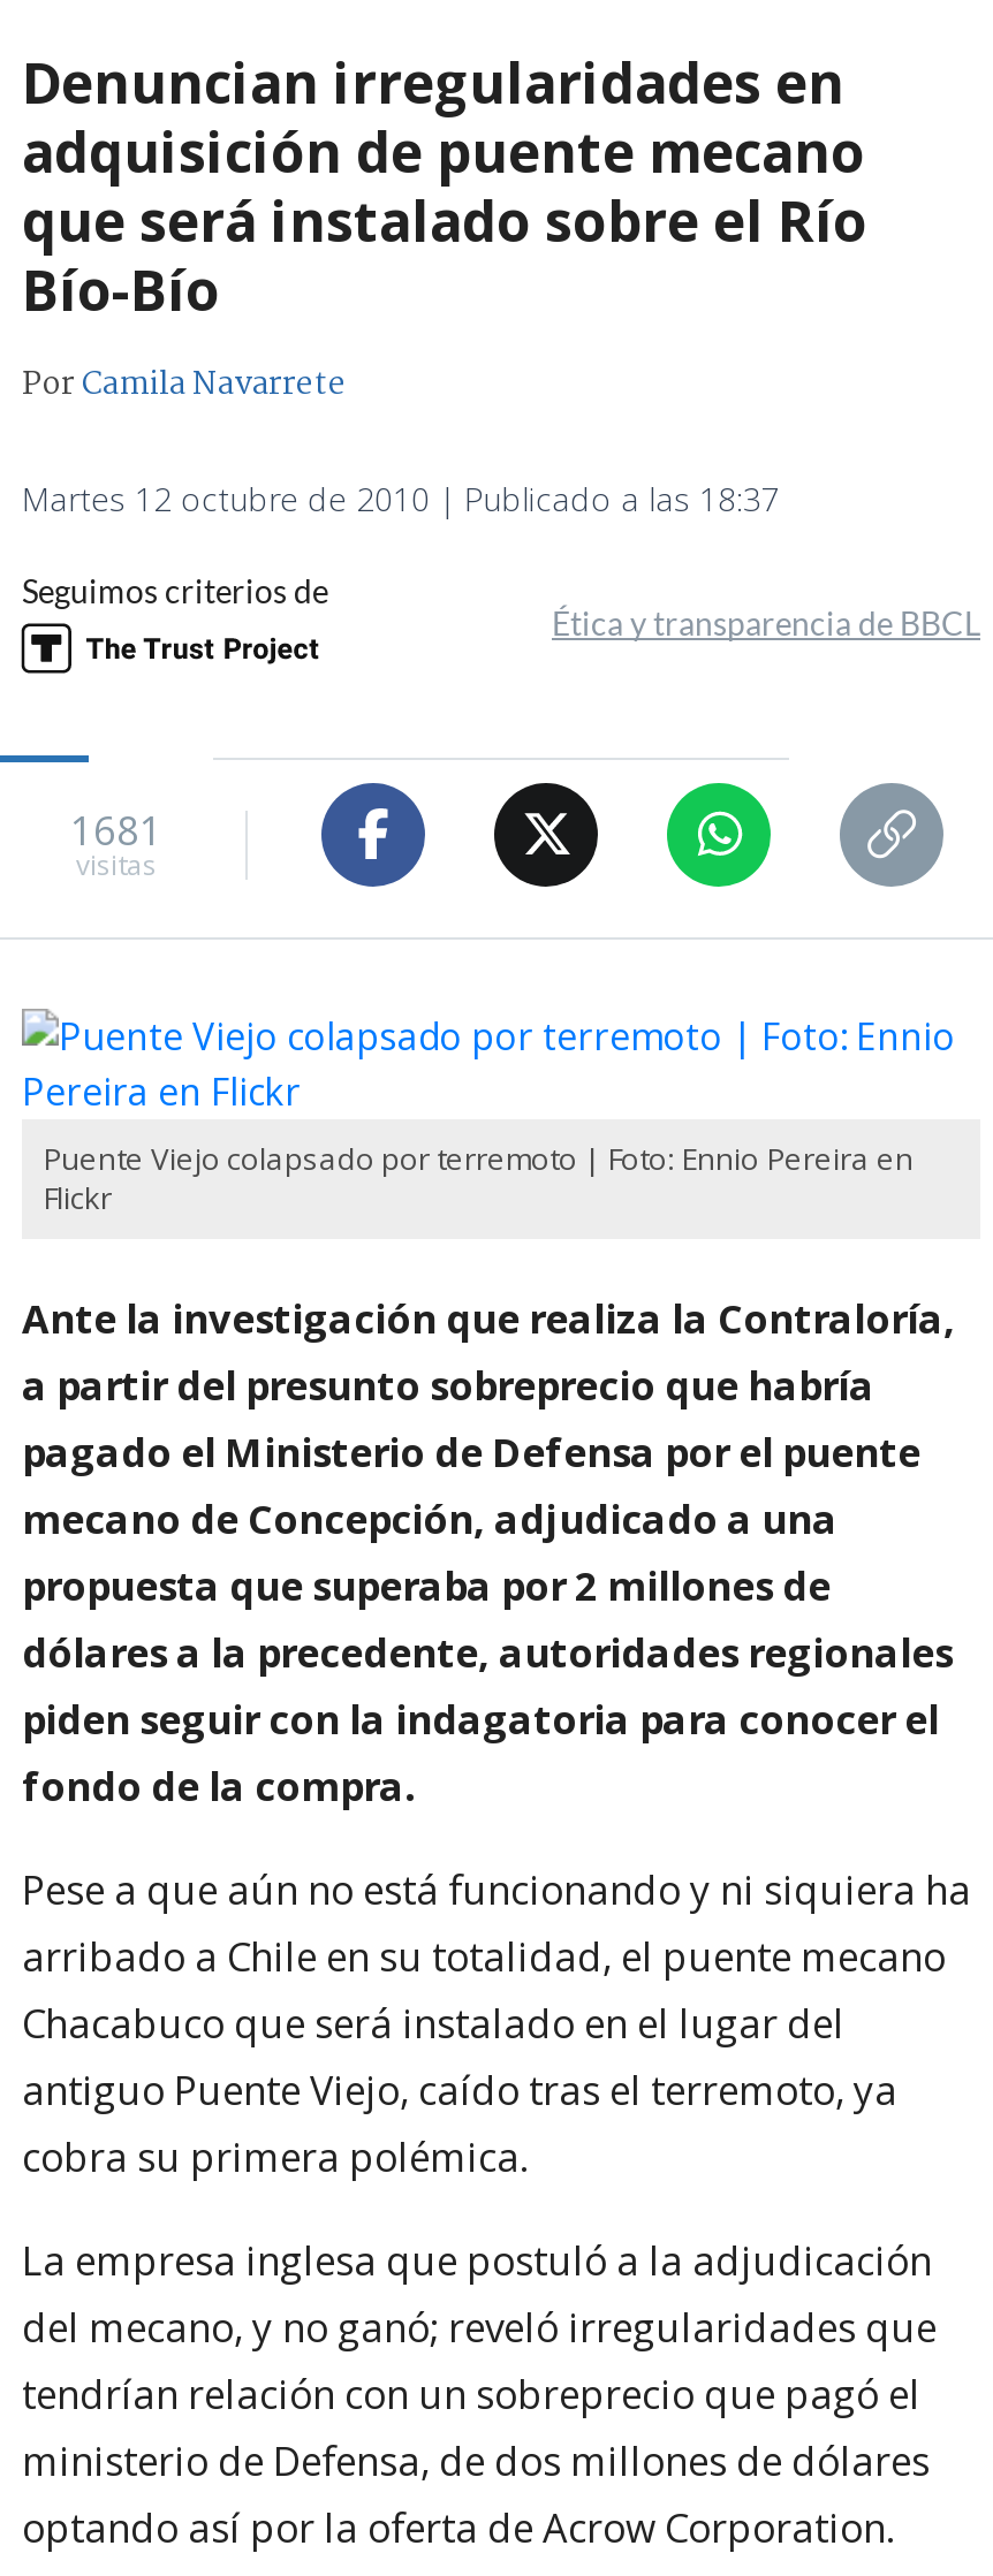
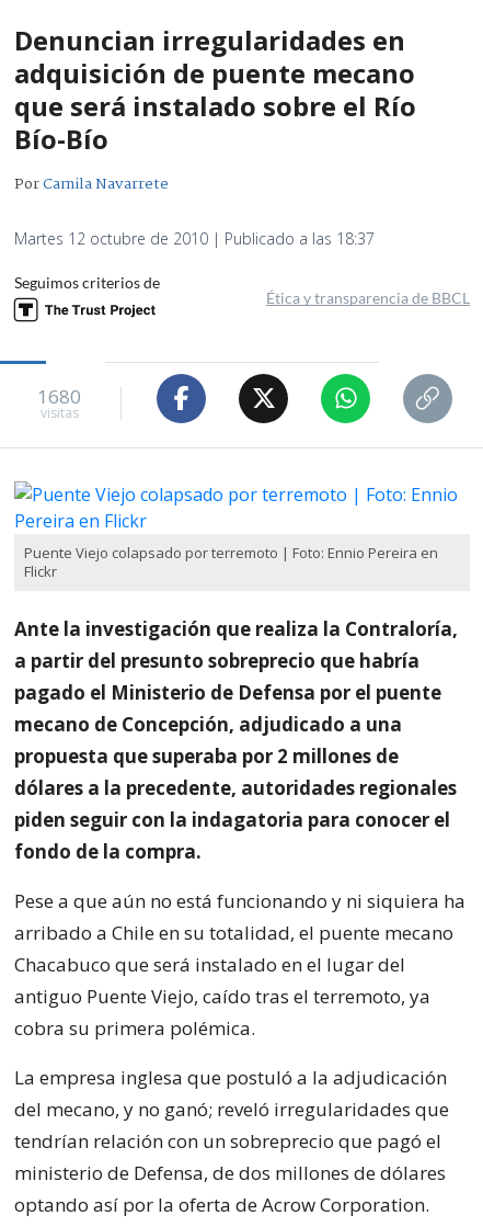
- 1681
+ 1680
